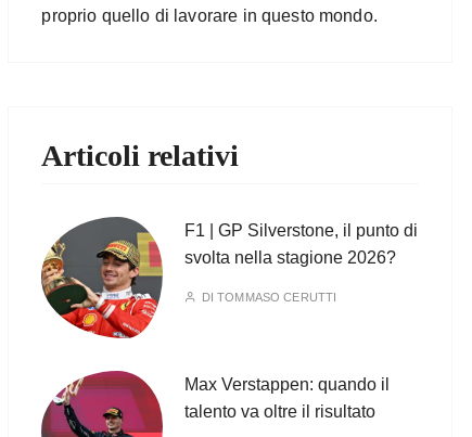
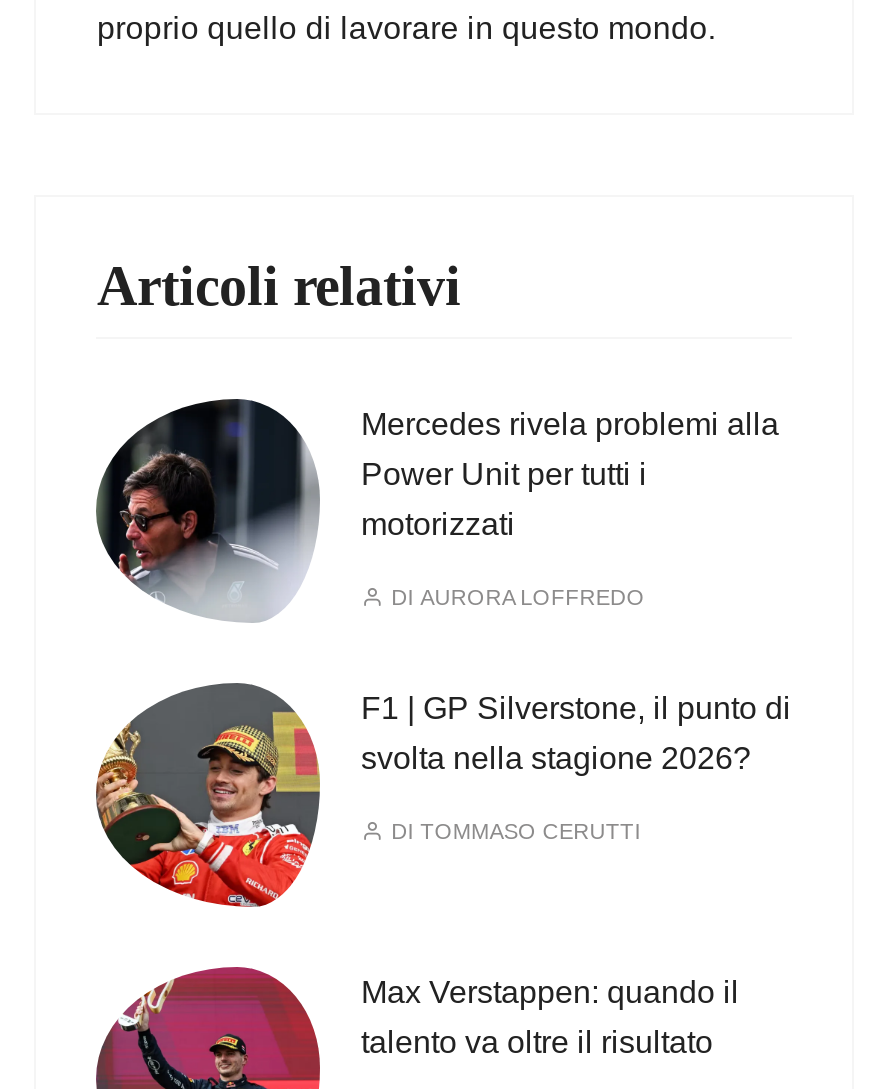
+ [image]
+ Mercedes rivela problemi alla
+ Power Unit per tutti i
+ motorizzati
+ DI AURORA LOFFREDO
